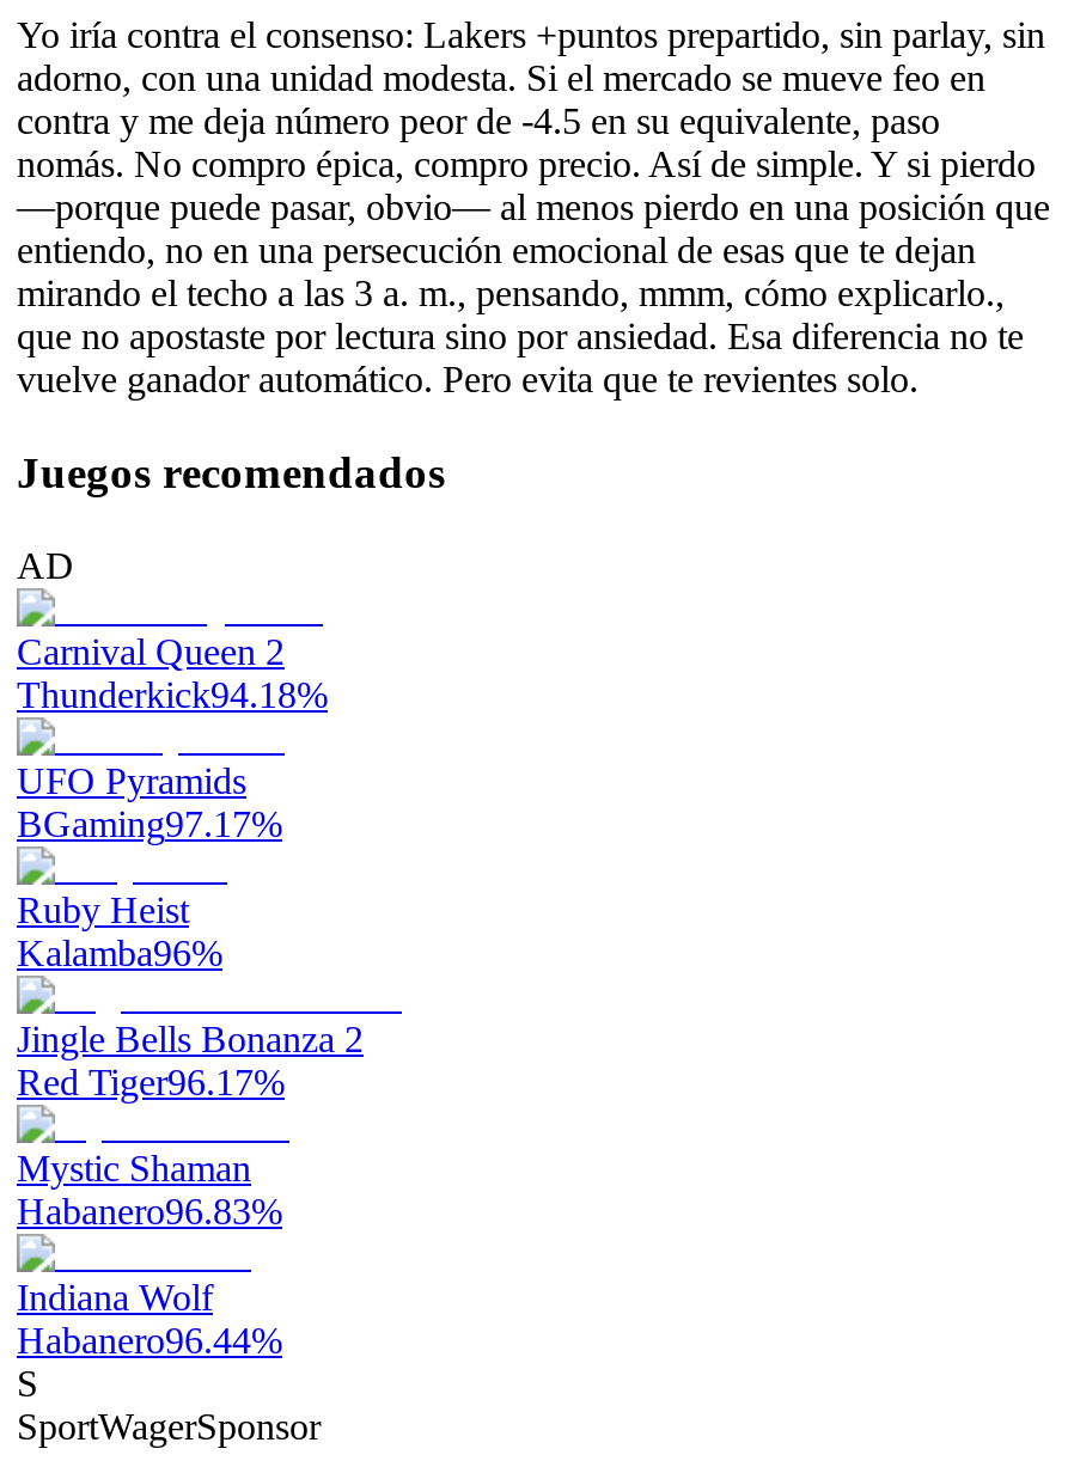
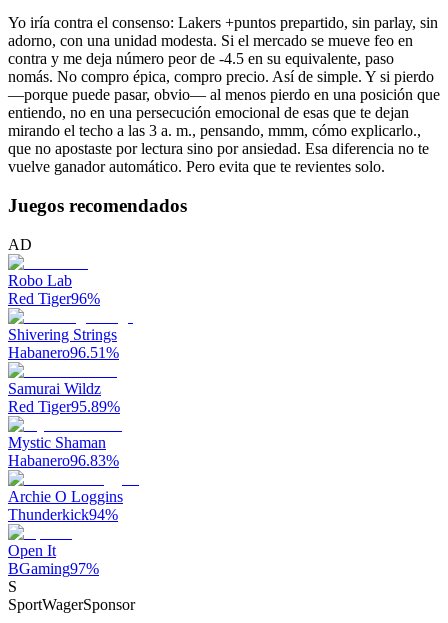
- Carnival Queen 2
- Thunderkick94.18%
- UFO Pyramids
- BGaming97.17%
- Ruby Heist
- Kalamba96%
- Jingle Bells Bonanza 2
- Red Tiger96.17%
+ Robo Lab
+ Red Tiger96%
+ Shivering Strings
+ Habanero96.51%
+ Samurai Wildz
+ Red Tiger95.89%

moved up: Mystic Shaman | Habanero96.83%

- Indiana Wolf
- Habanero96.44%
+ Archie O Loggins
+ Thunderkick94%
+ Open It
+ BGaming97%
